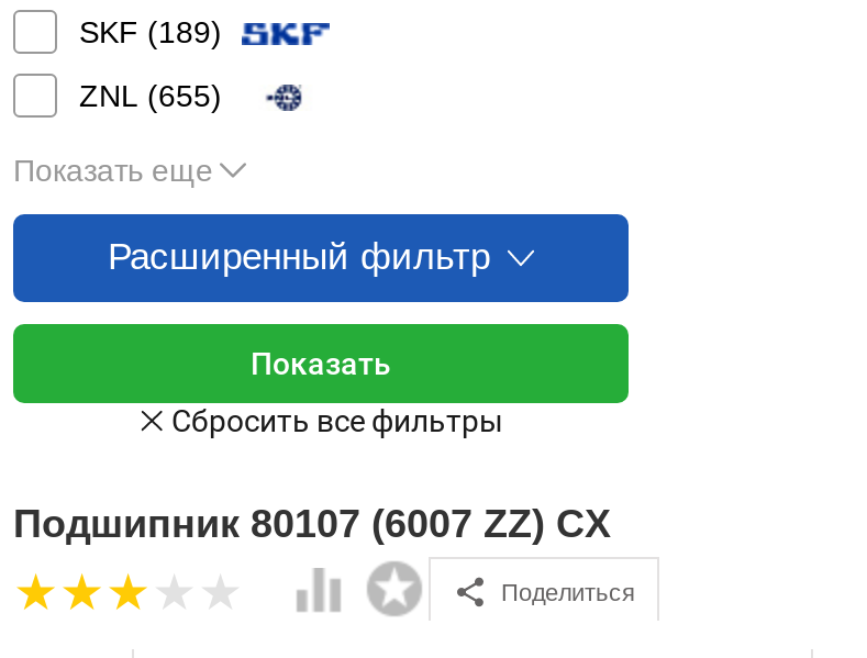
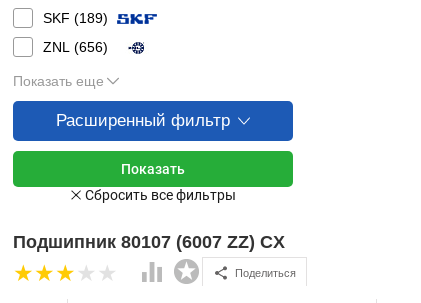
- ZNL (655)
+ ZNL (656)
